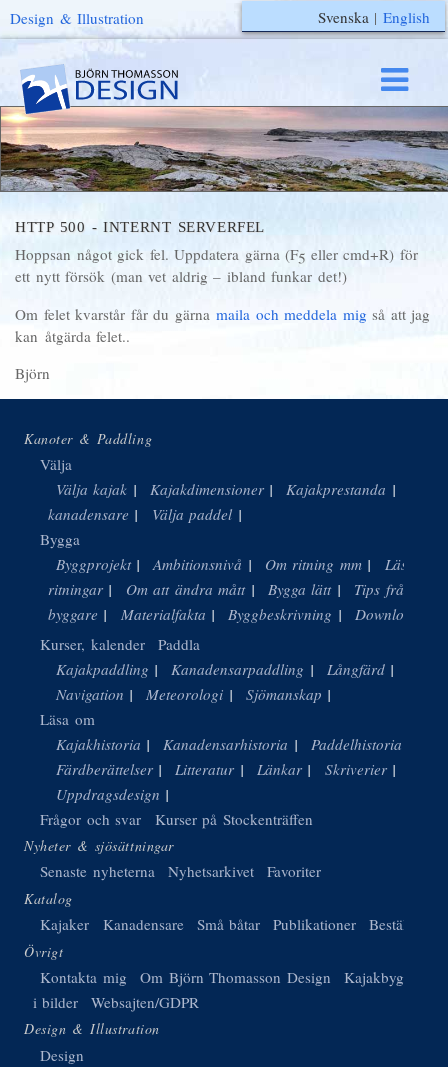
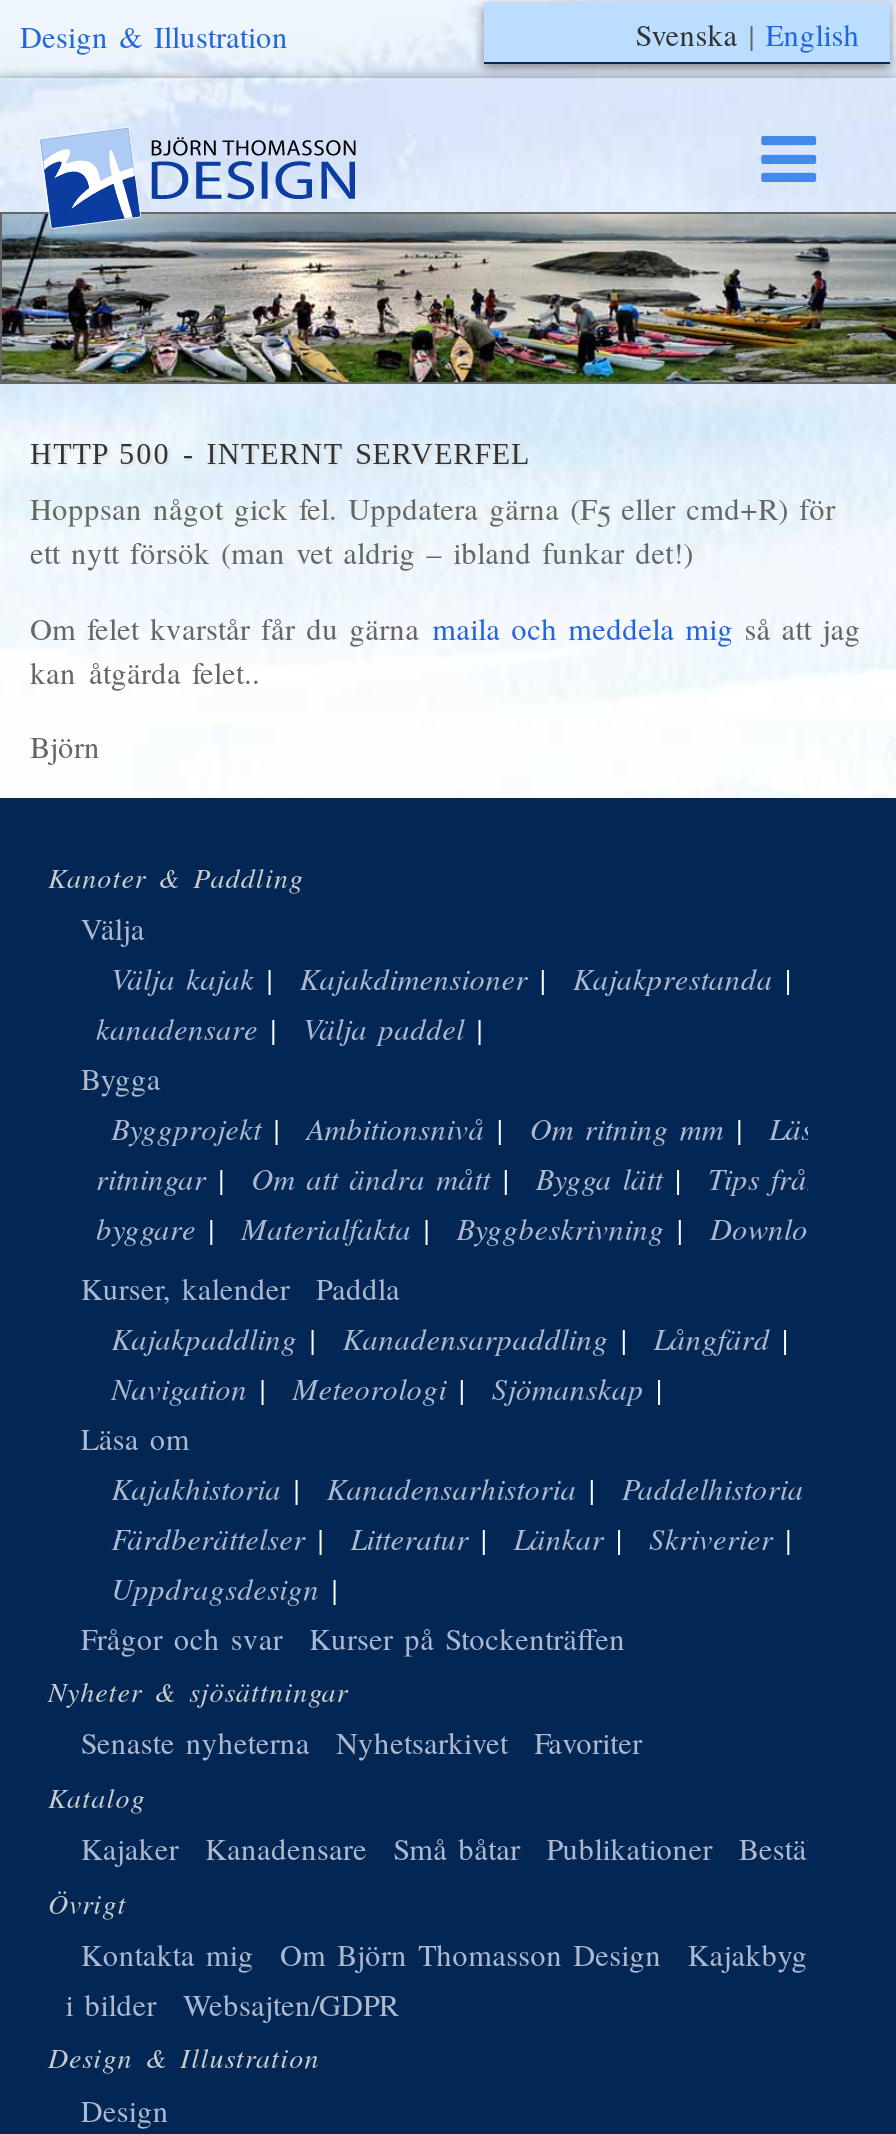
- [image]
+ [image]
